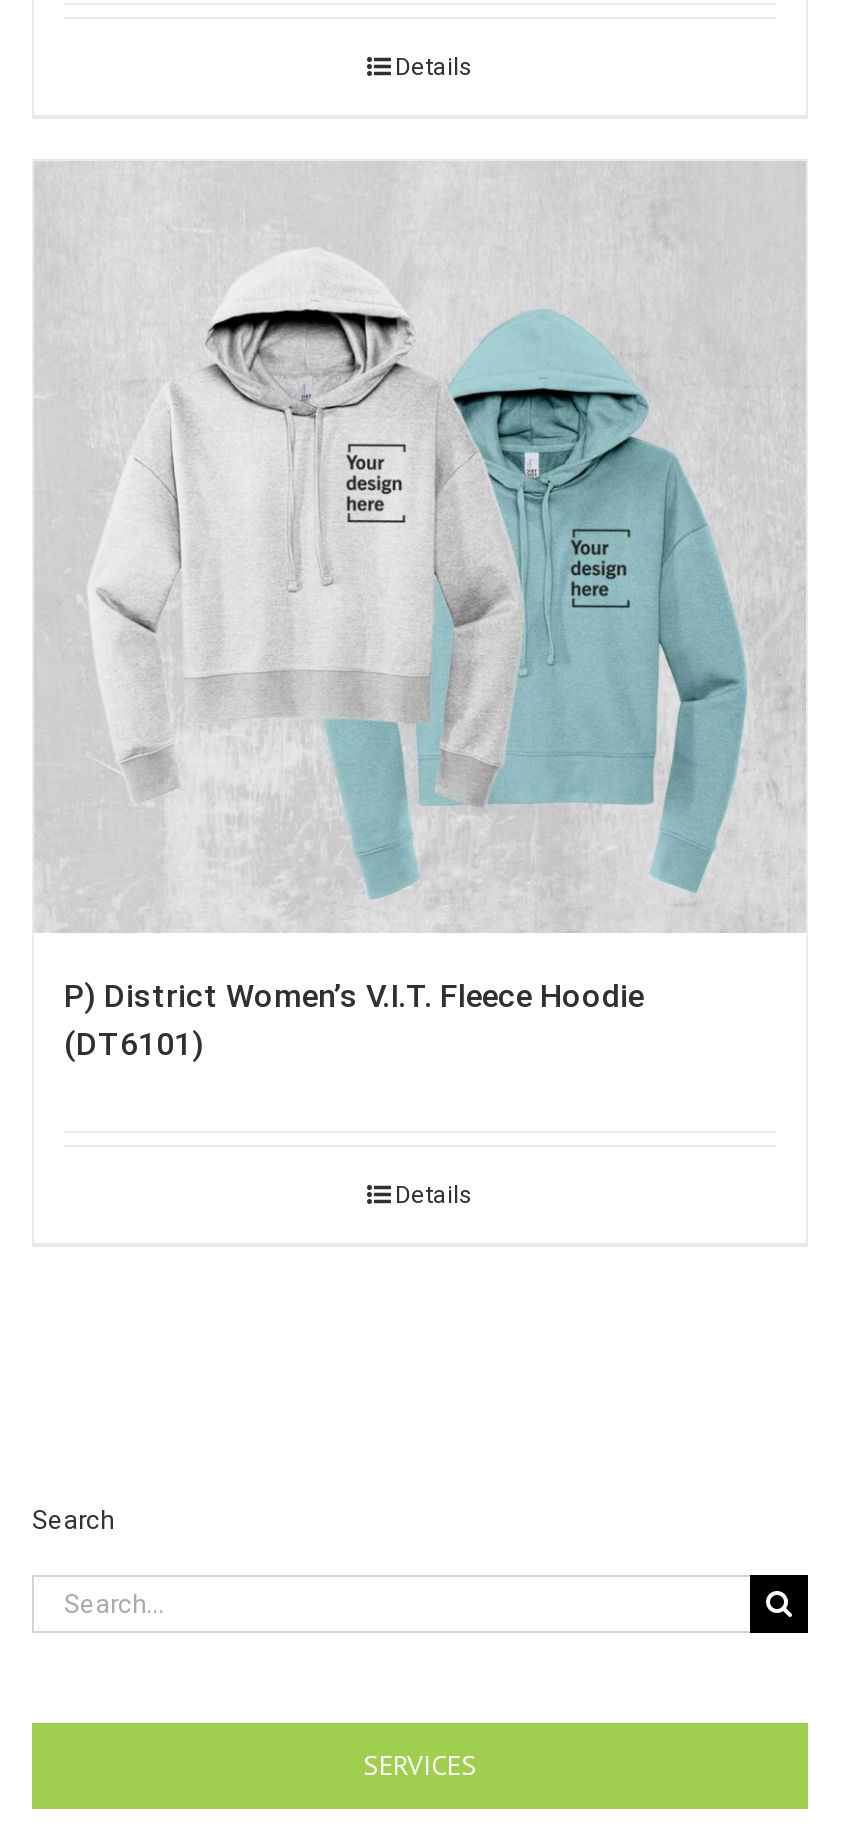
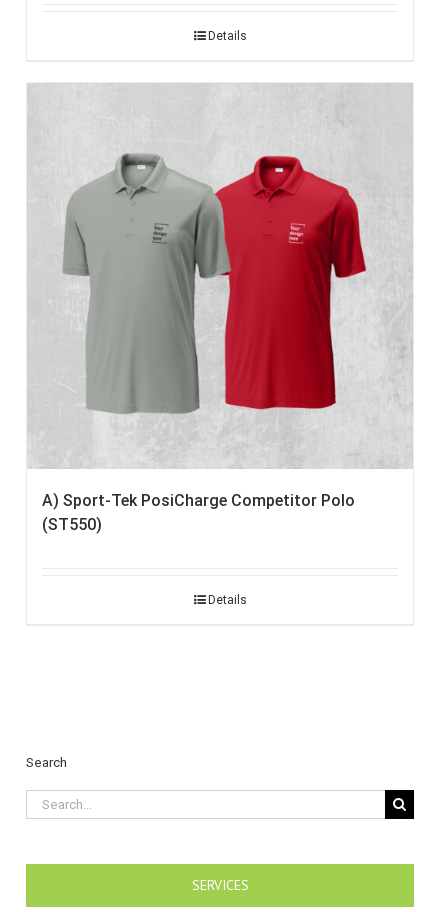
- [image]
- P) District Women’s V.I.T. Fleece Hoodie
- (DT6101)
+ [image]
+ A) Sport-Tek PosiCharge Competitor Polo
+ (ST550)
